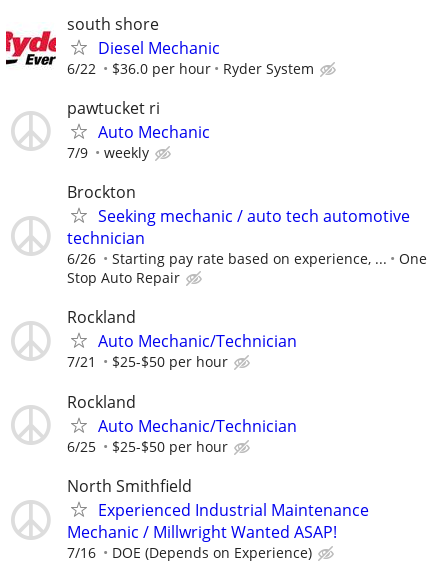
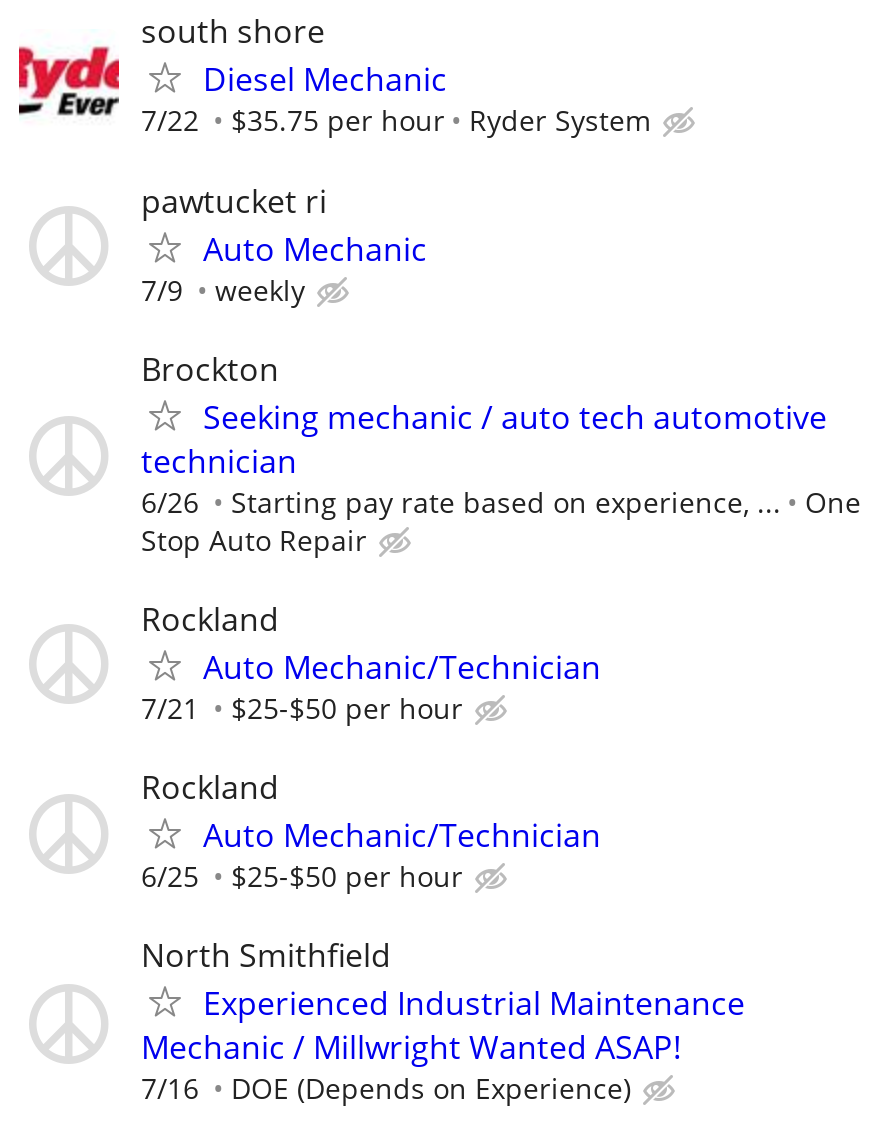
- 6/22
+ 7/22

- $36.0 per hour
+ $35.75 per hour
